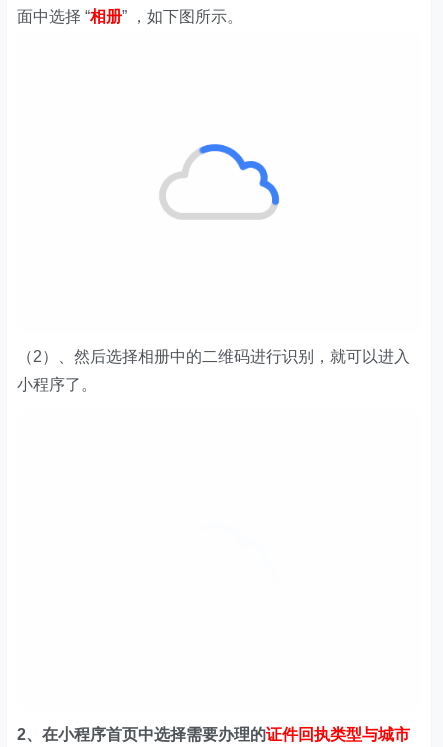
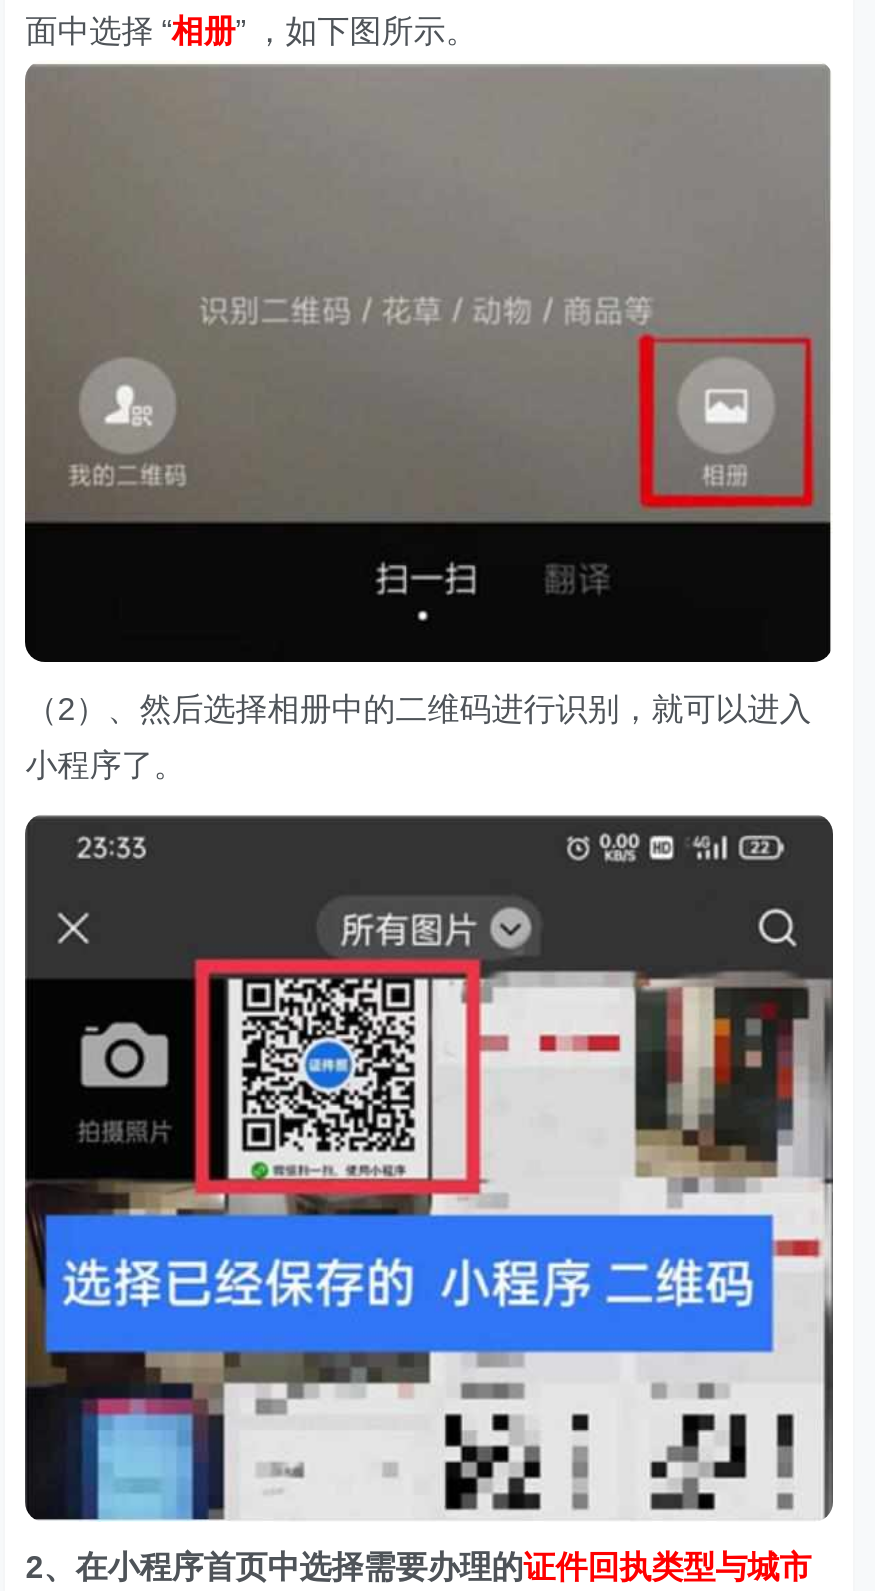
+ [image]

+ [image]
